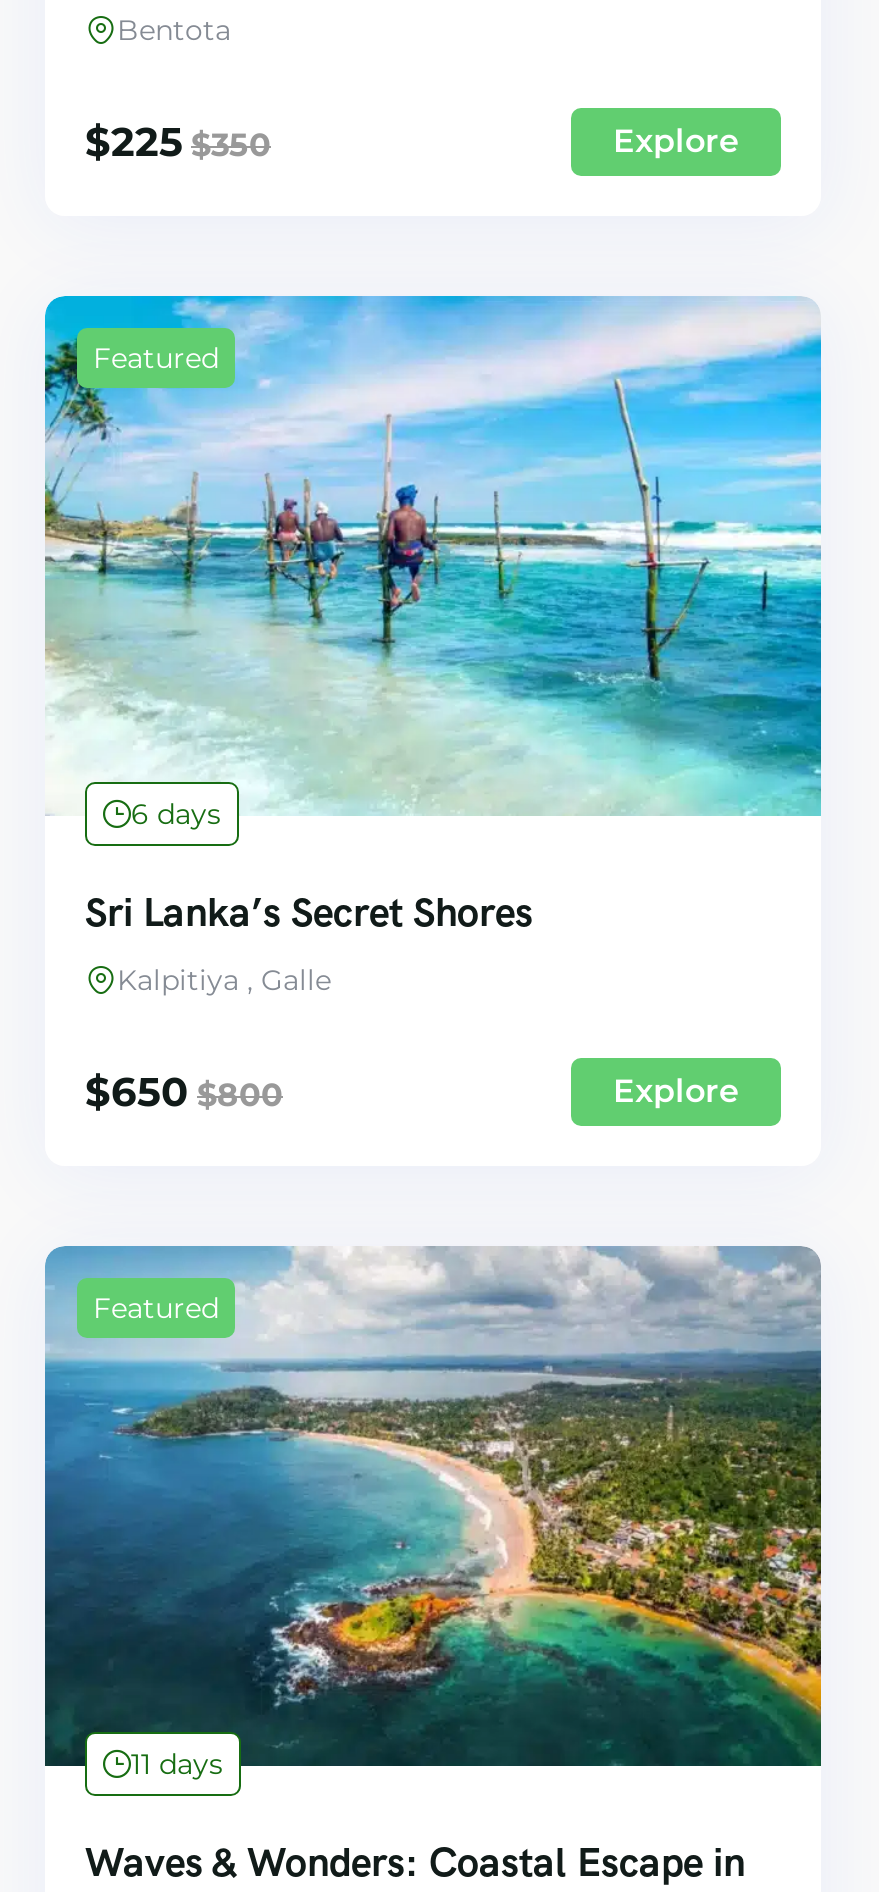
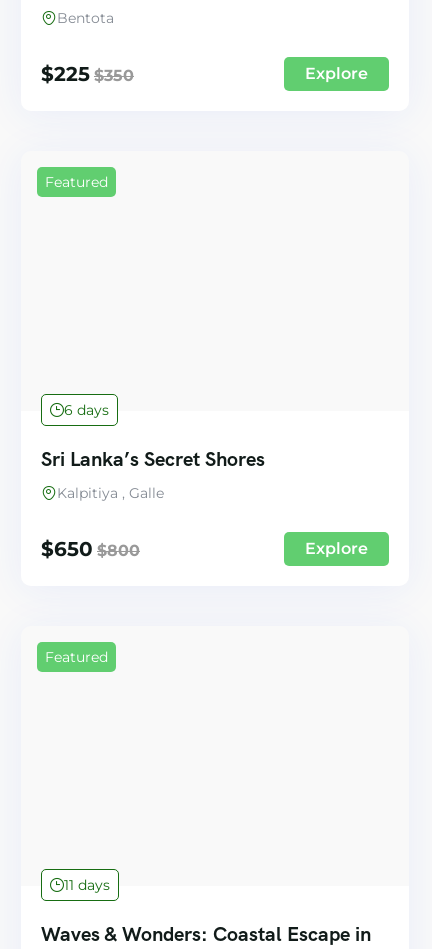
- [image]

- [image]
